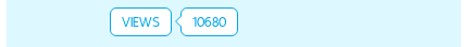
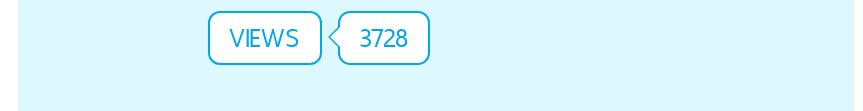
- VIEWS 10680
+ VIEWS 3728
